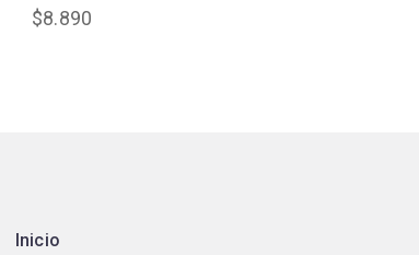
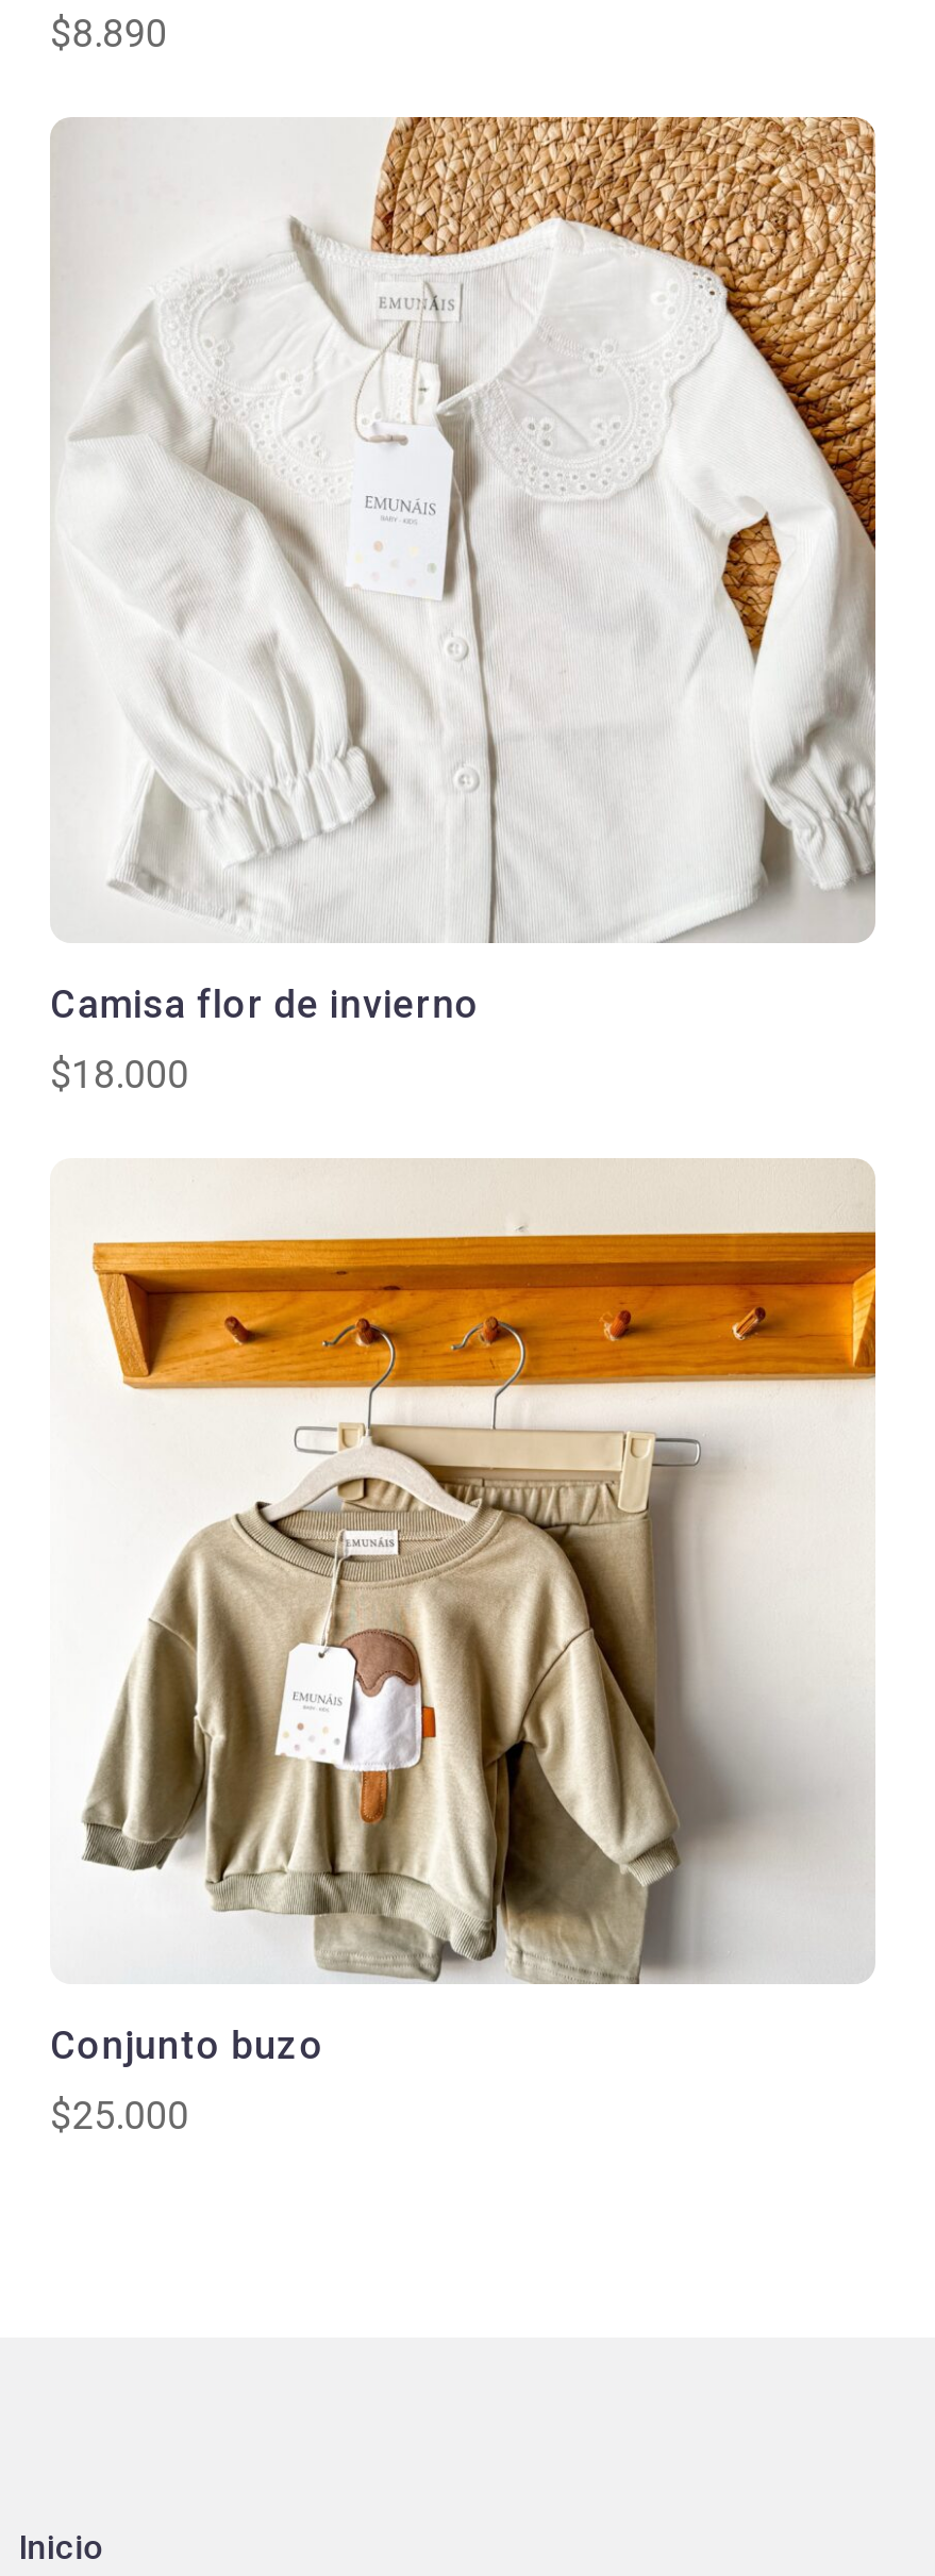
+ [image]
+ Camisa flor de invierno
+ $18.000

+ [image]
+ Conjunto buzo
+ $25.000
